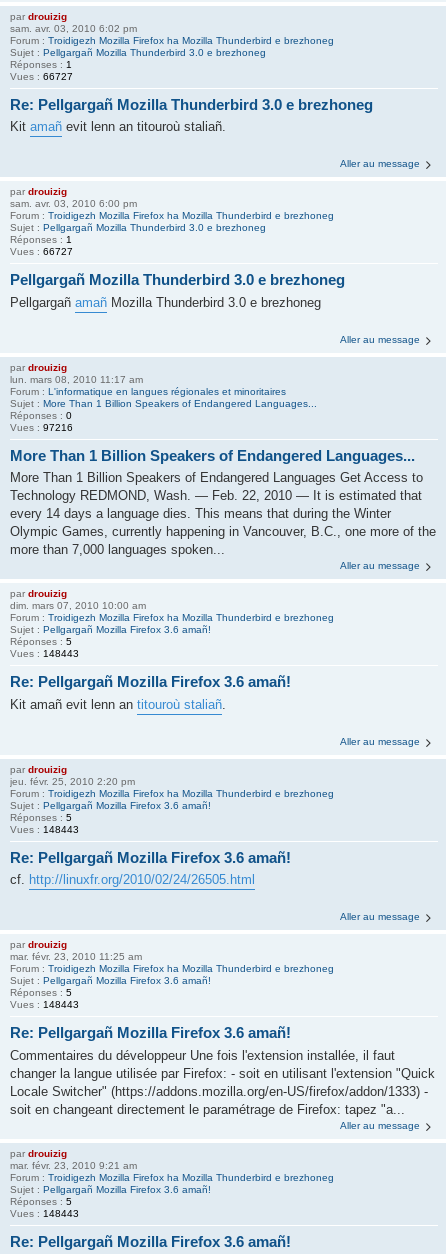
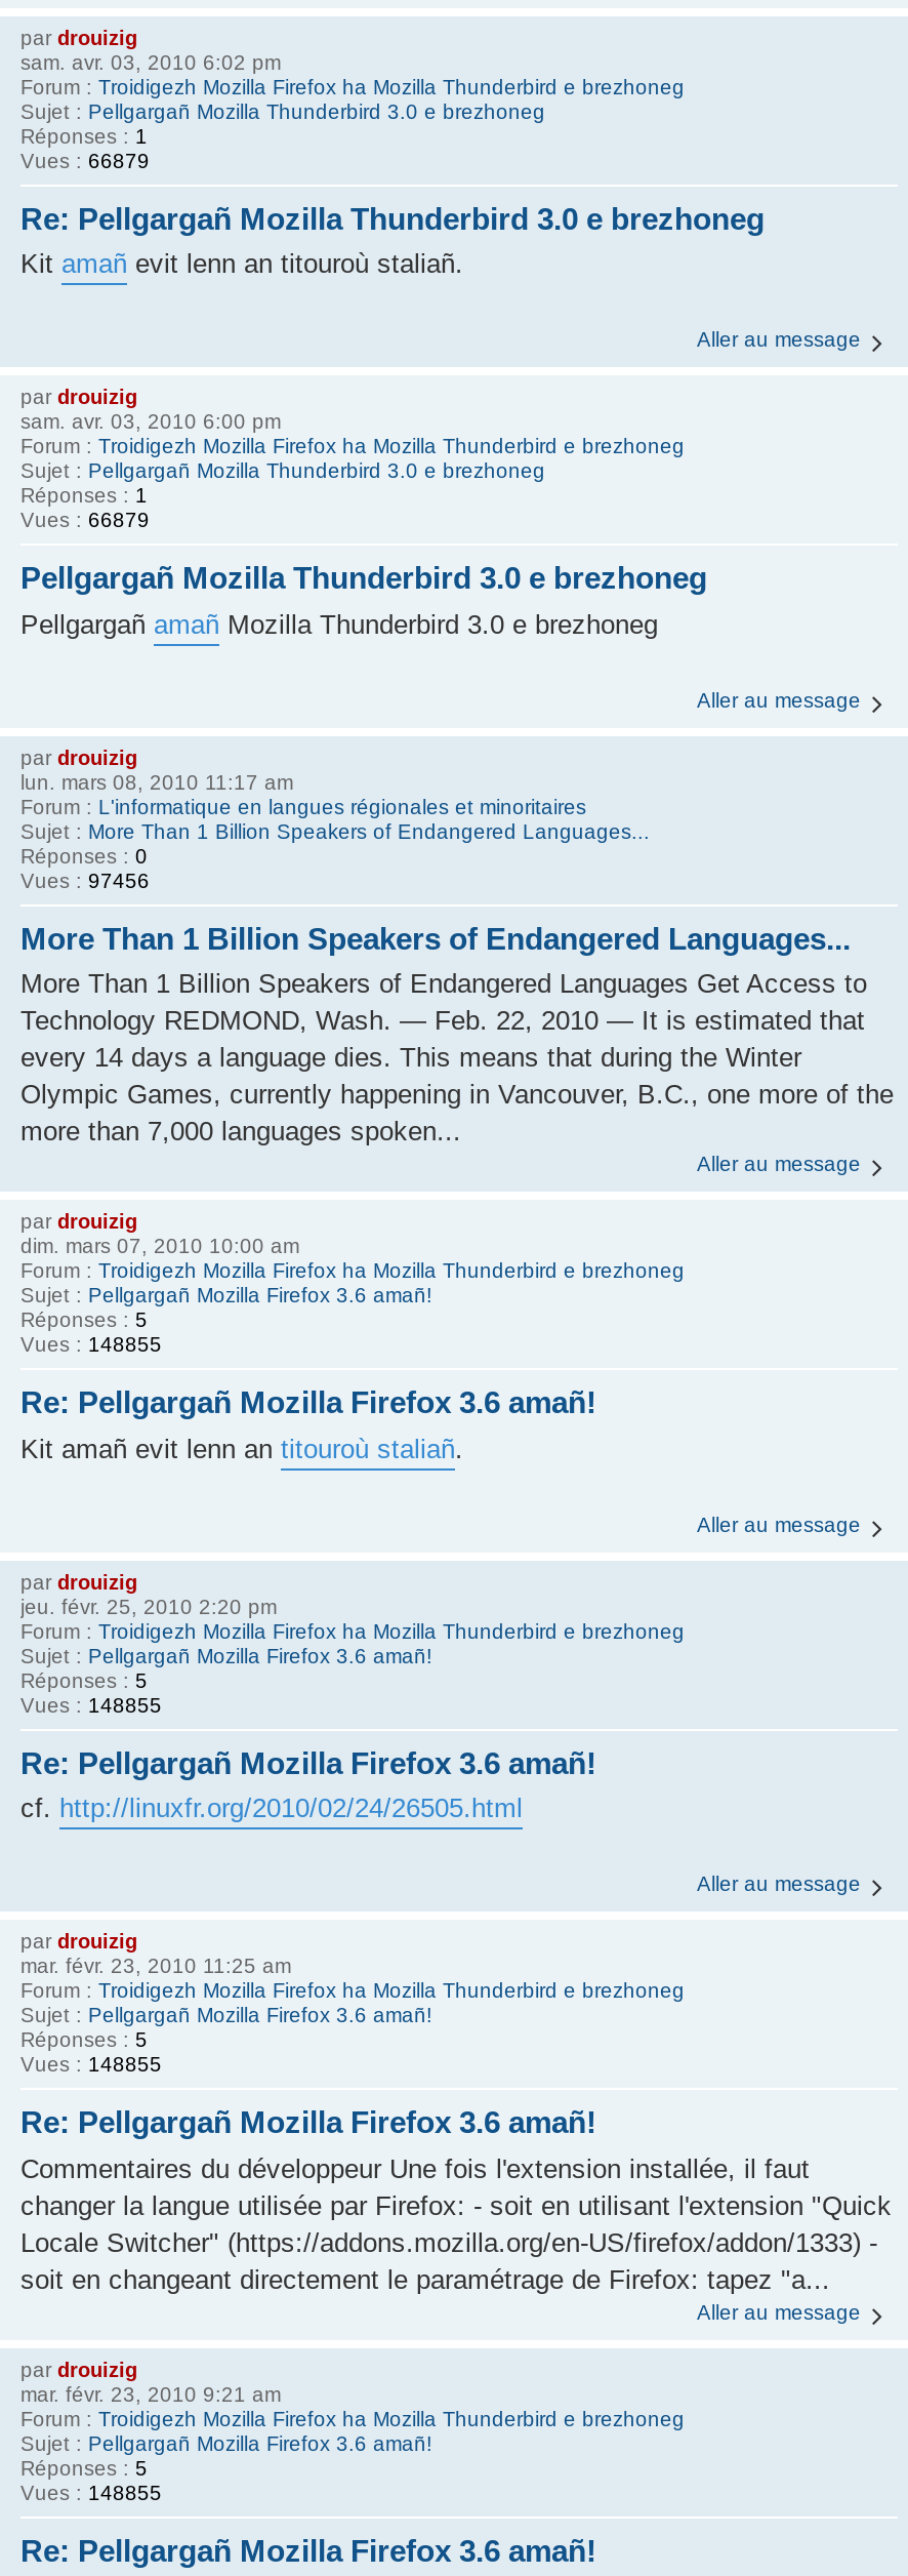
- Vues : 66727
+ Vues : 66879

- Vues : 66727
+ Vues : 66879

- Vues : 97216
+ Vues : 97456

- Vues : 148443
+ Vues : 148855

- Vues : 148443
+ Vues : 148855

- Vues : 148443
+ Vues : 148855

- Vues : 148443
+ Vues : 148855
